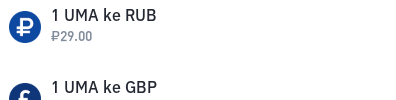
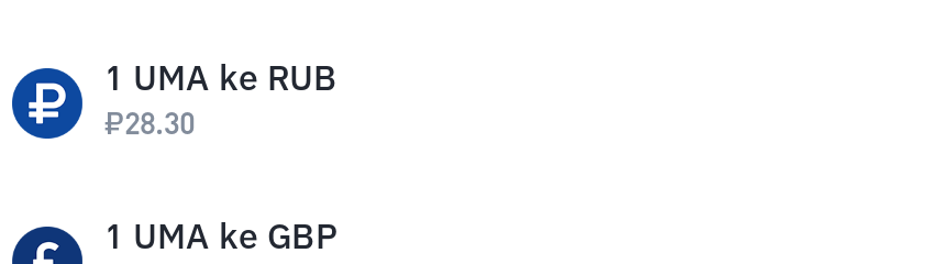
- ₽29.00
+ ₽28.30
